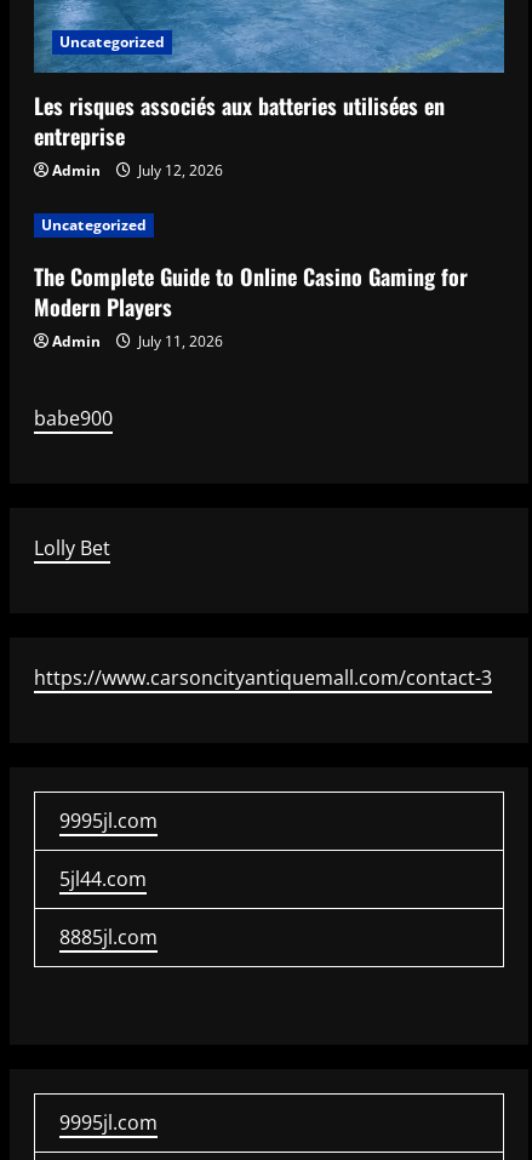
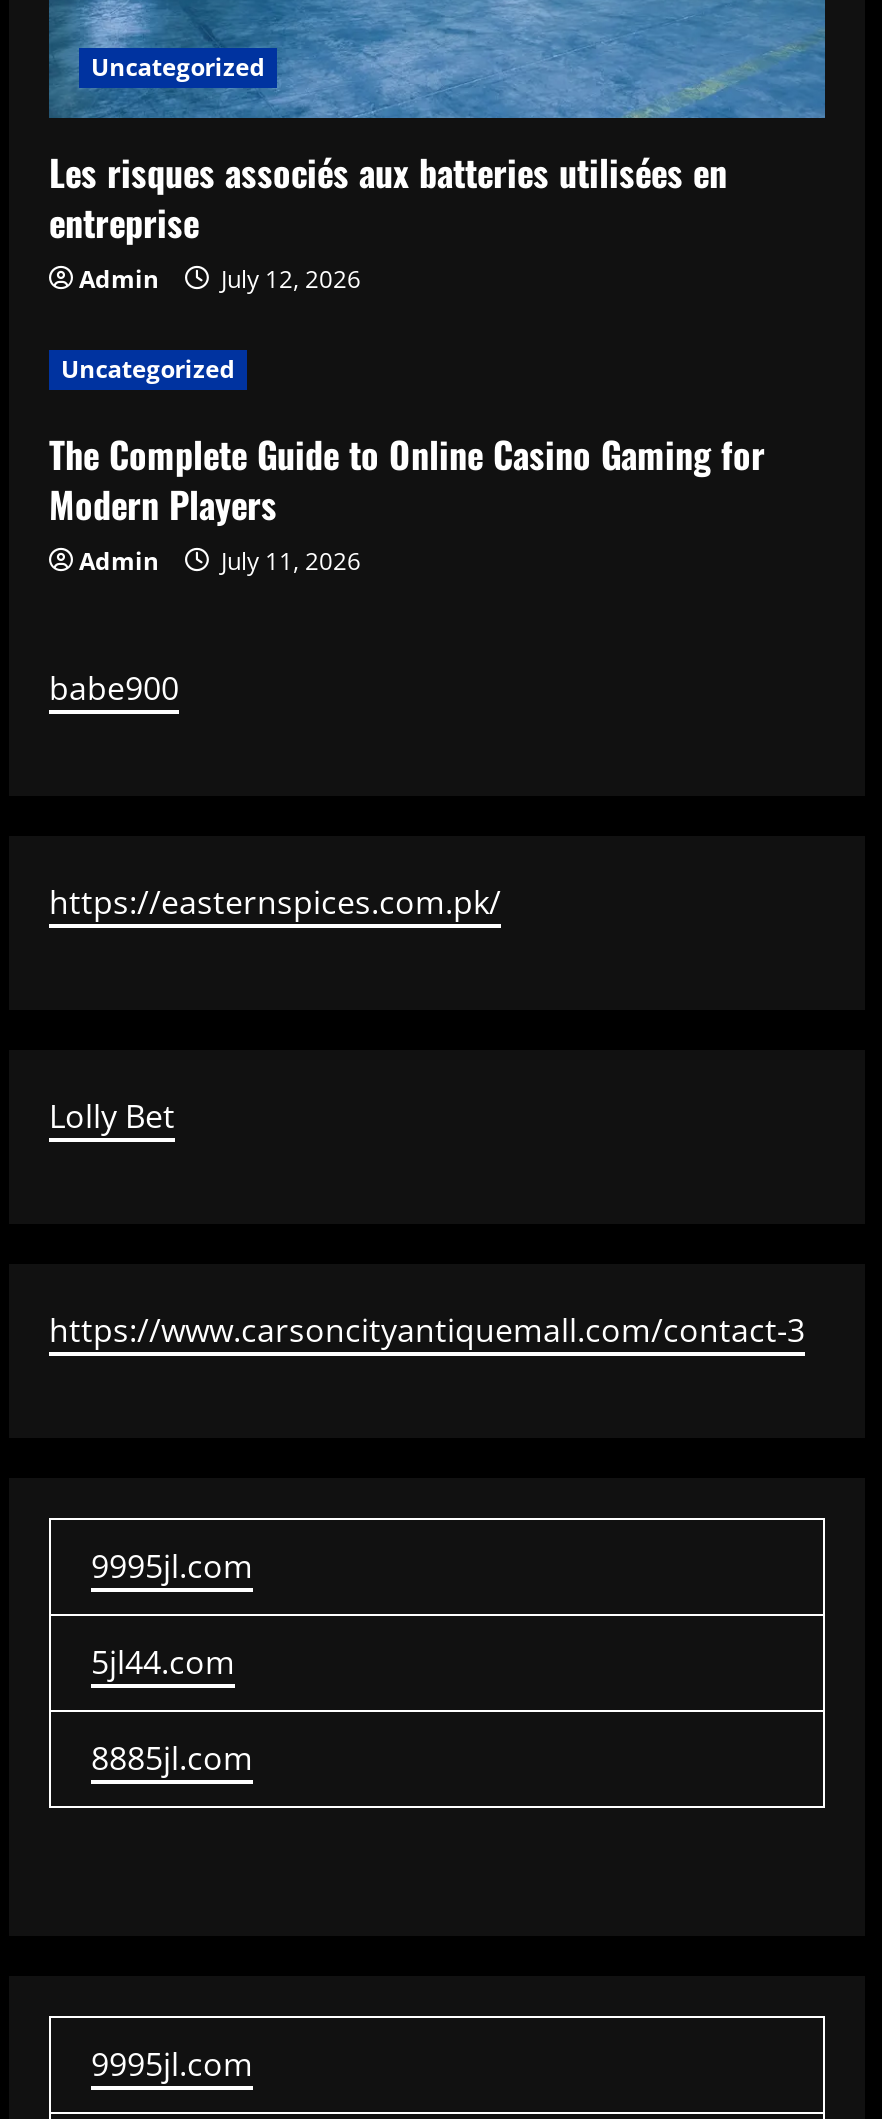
+ https://easternspices.com.pk/
